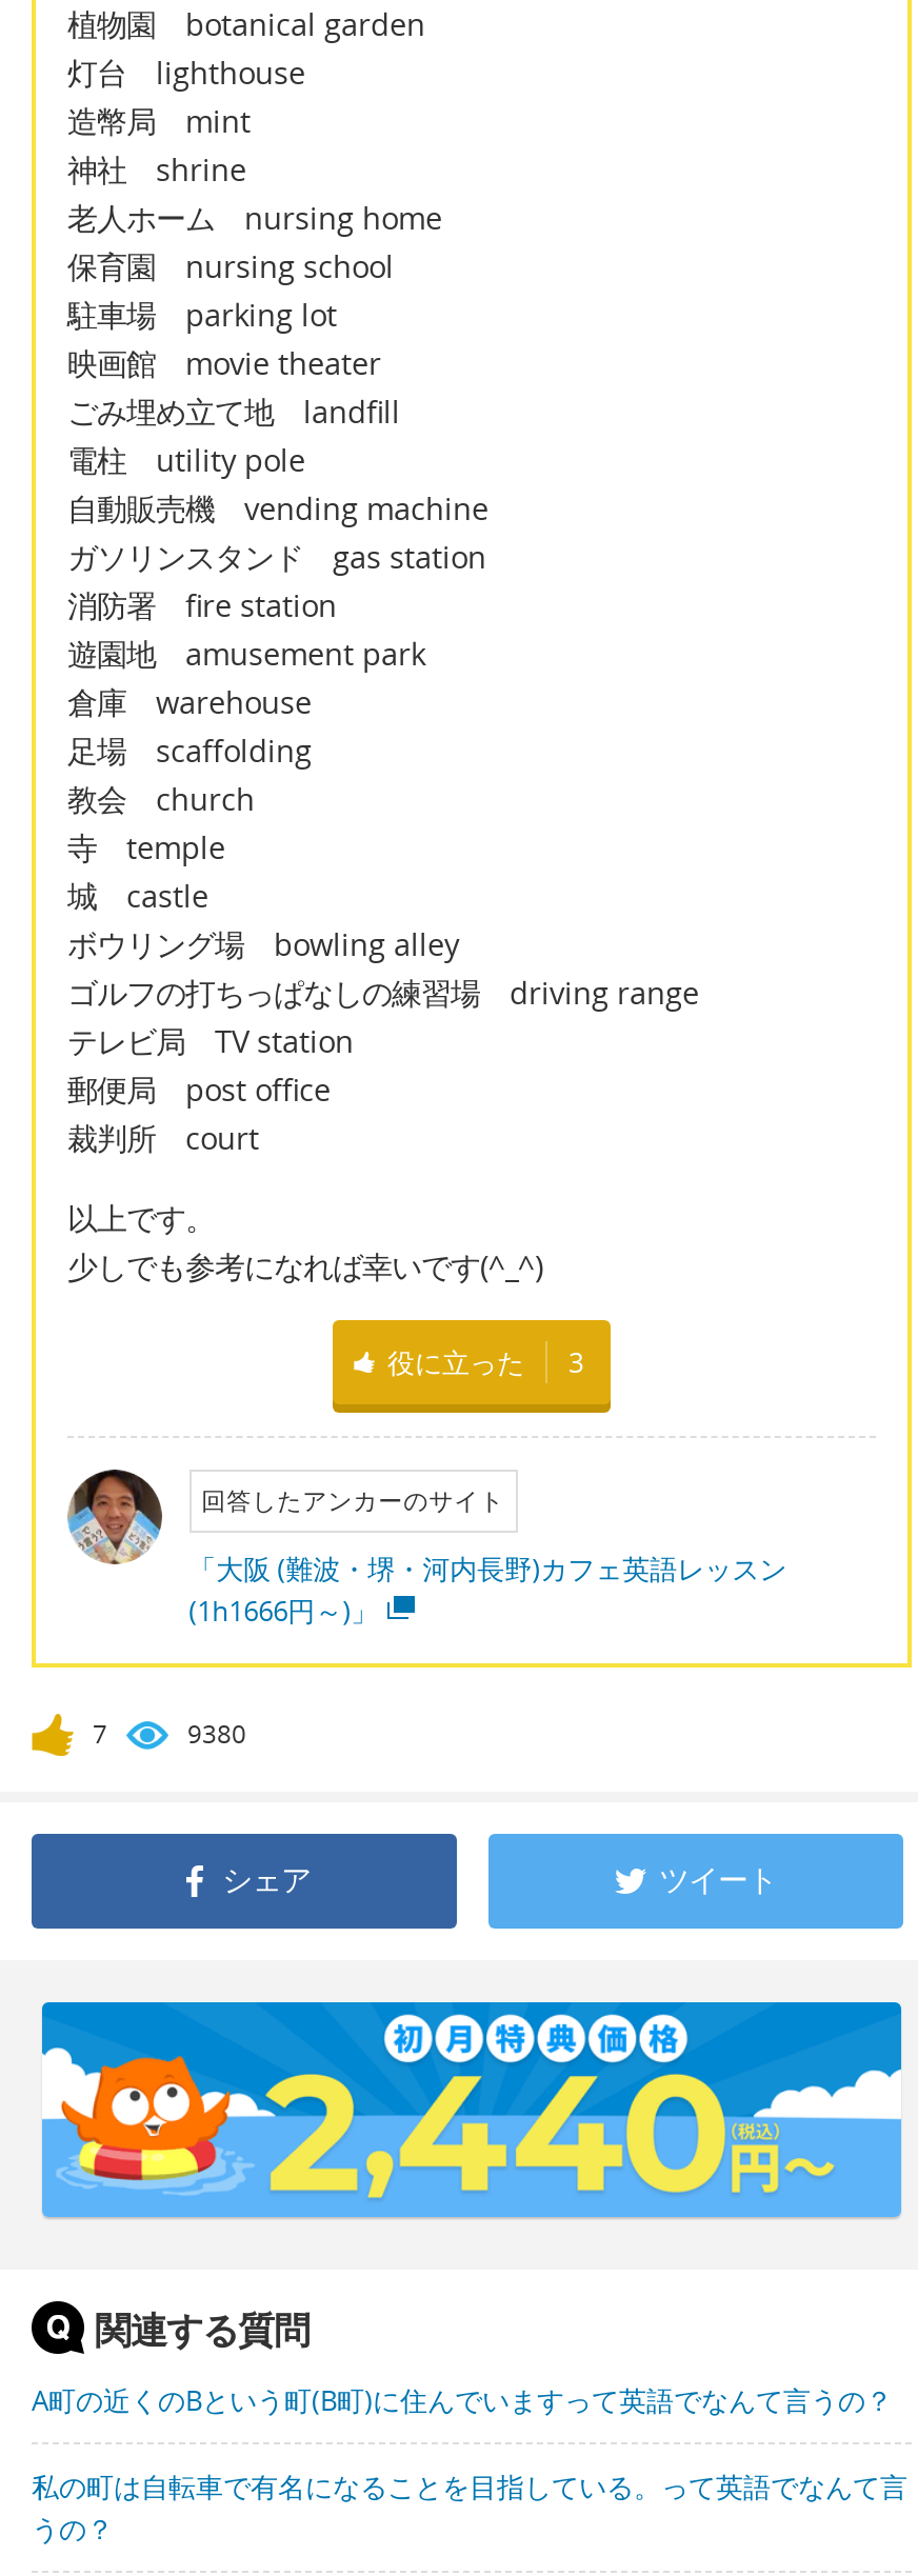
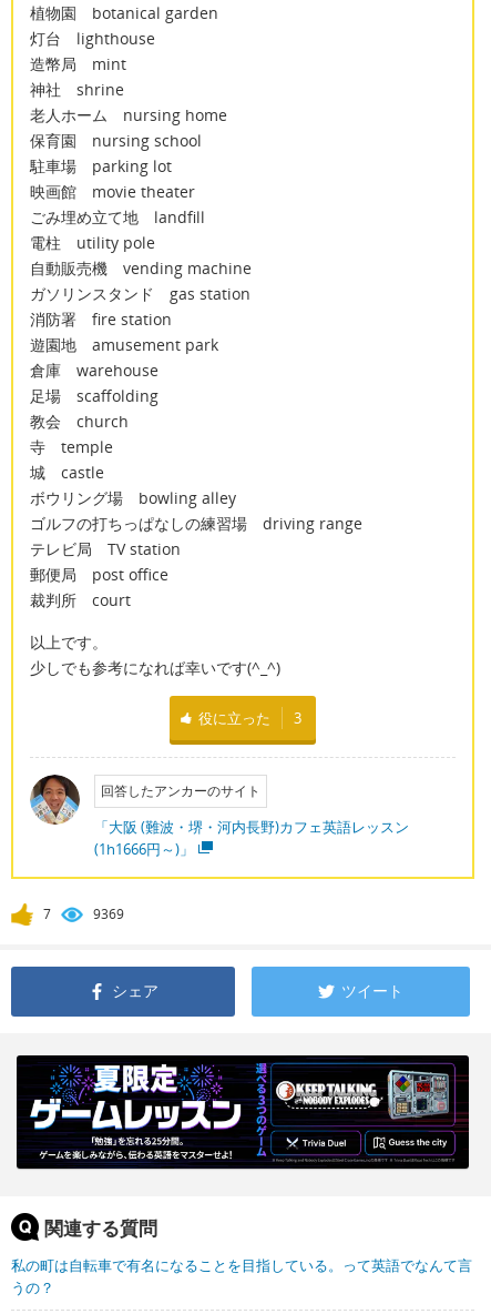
- 9380
+ 9369

- [image]
+ [image]

- A町の近くのBという町(B町)に住んでいますって英語でなんて言うの？
